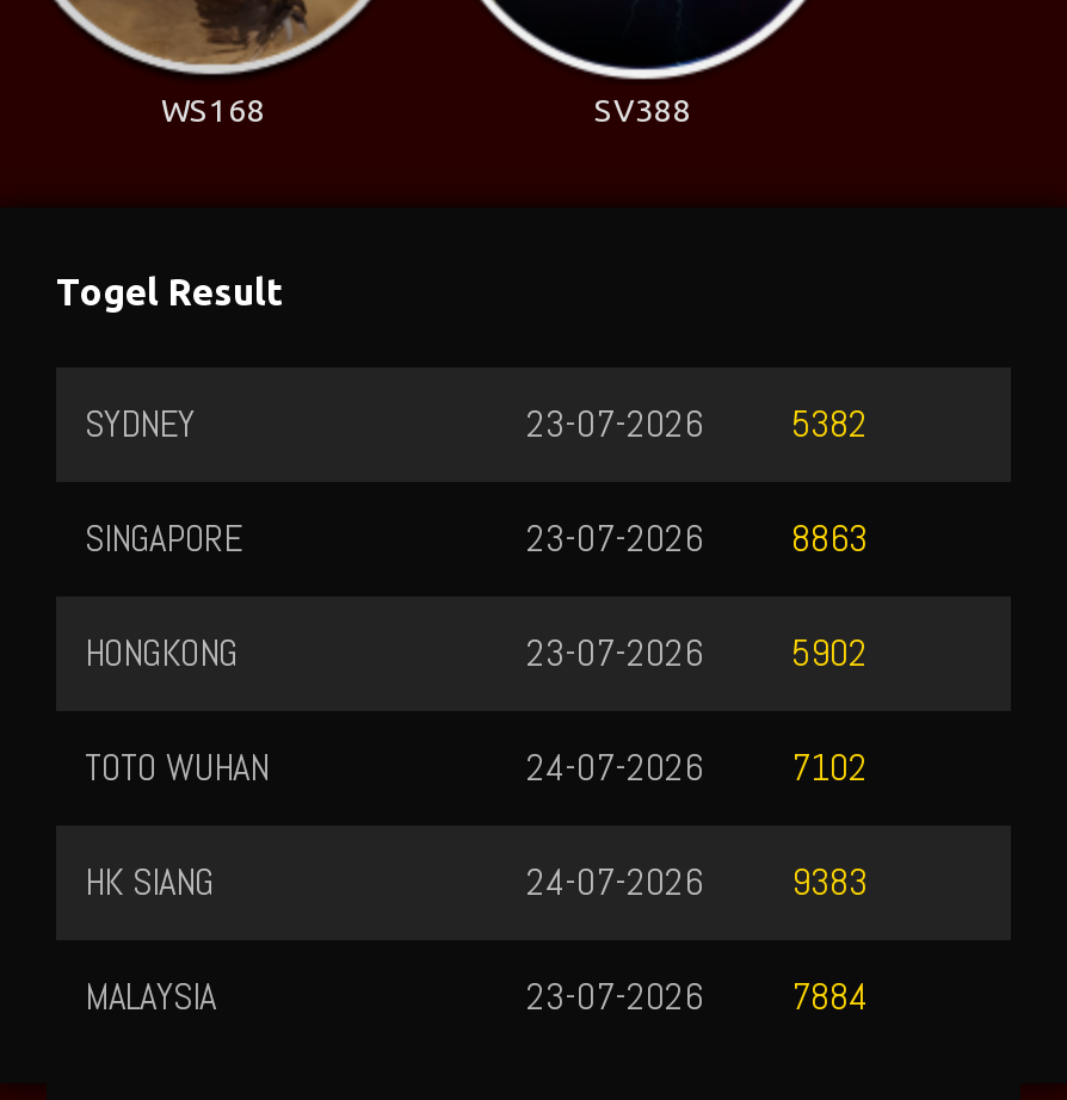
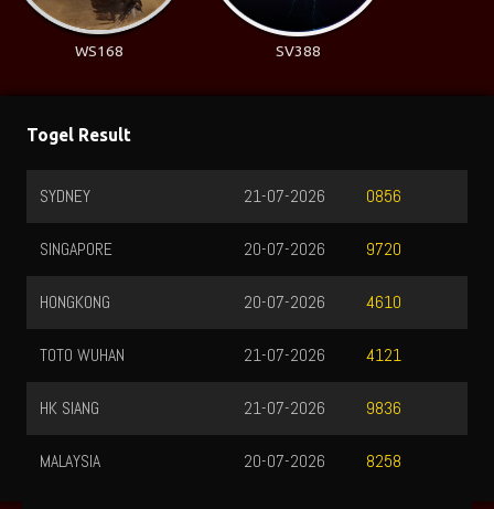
- 23-07-2026
+ 21-07-2026

- 5382
+ 0856

- 23-07-2026
+ 20-07-2026

- 8863
+ 9720

- 23-07-2026
+ 20-07-2026

- 5902
+ 4610

- 24-07-2026
+ 21-07-2026

- 7102
+ 4121

- 24-07-2026
+ 21-07-2026

- 9383
+ 9836

- 23-07-2026
+ 20-07-2026

- 7884
+ 8258
